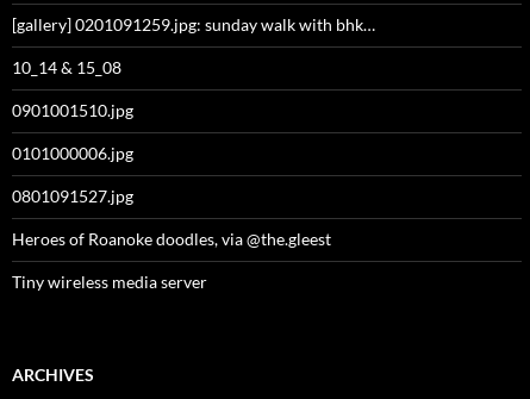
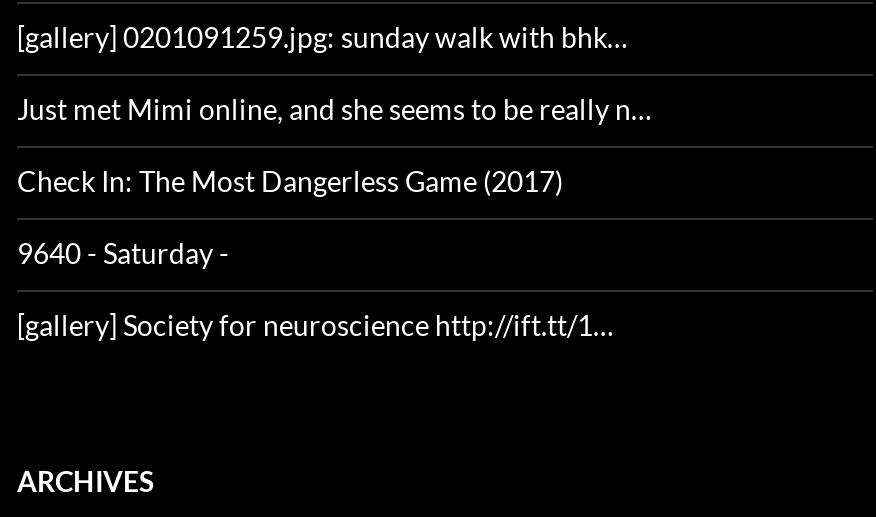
- 10_14 & 15_08
- 0901001510.jpg
- 0101000006.jpg
- 0801091527.jpg
- Heroes of Roanoke doodles, via @the.gleest
- Tiny wireless media server
+ Just met Mimi online, and she seems to be really n…
+ Check In: The Most Dangerless Game (2017)
+ 9640 - Saturday -
+ [gallery] Society for neuroscience http://ift.tt/1…
